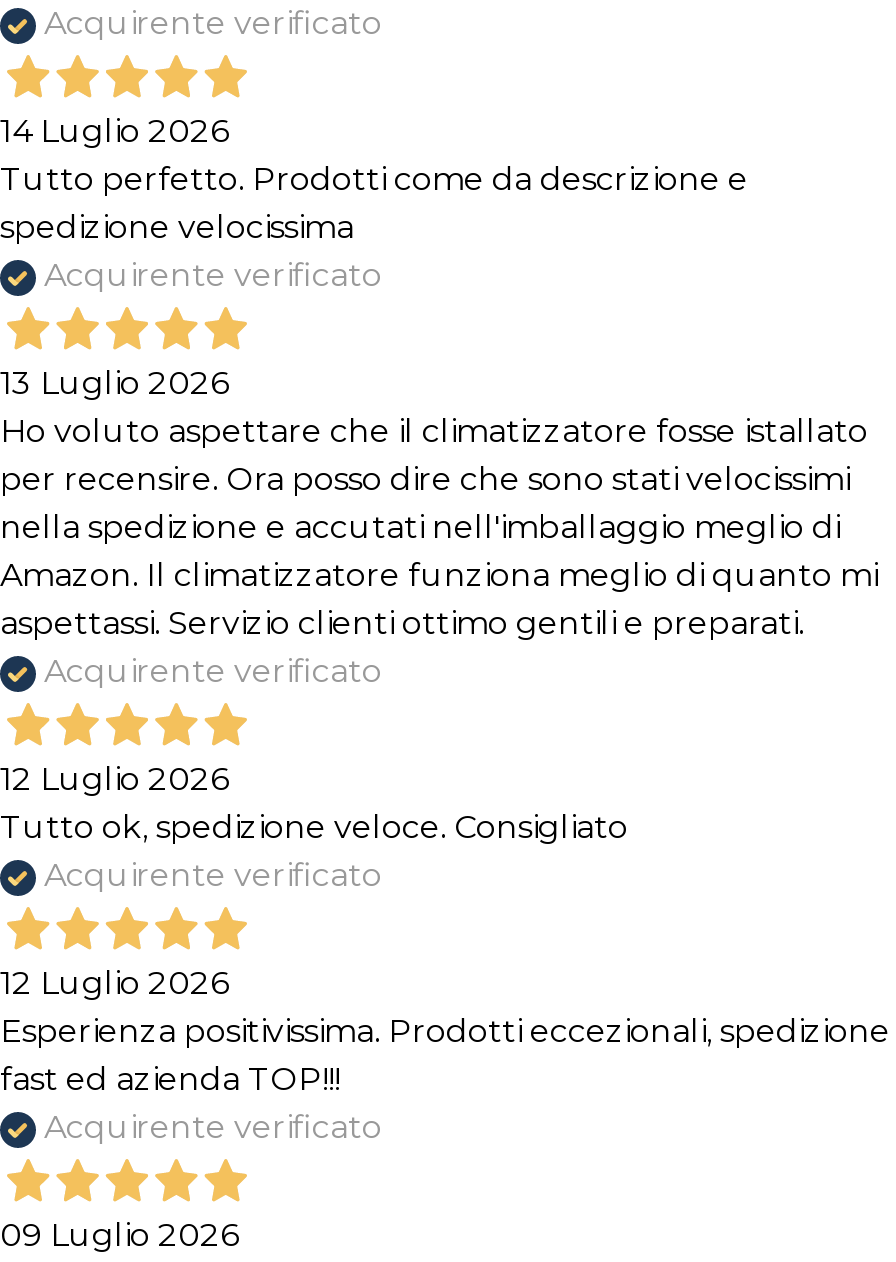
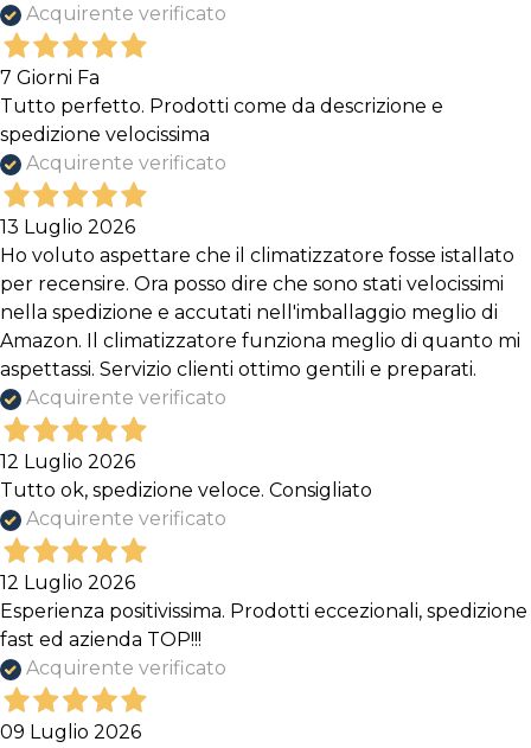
- 14 Luglio 2026
+ 7 Giorni Fa
